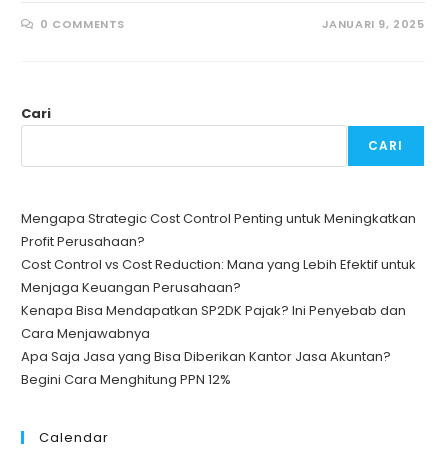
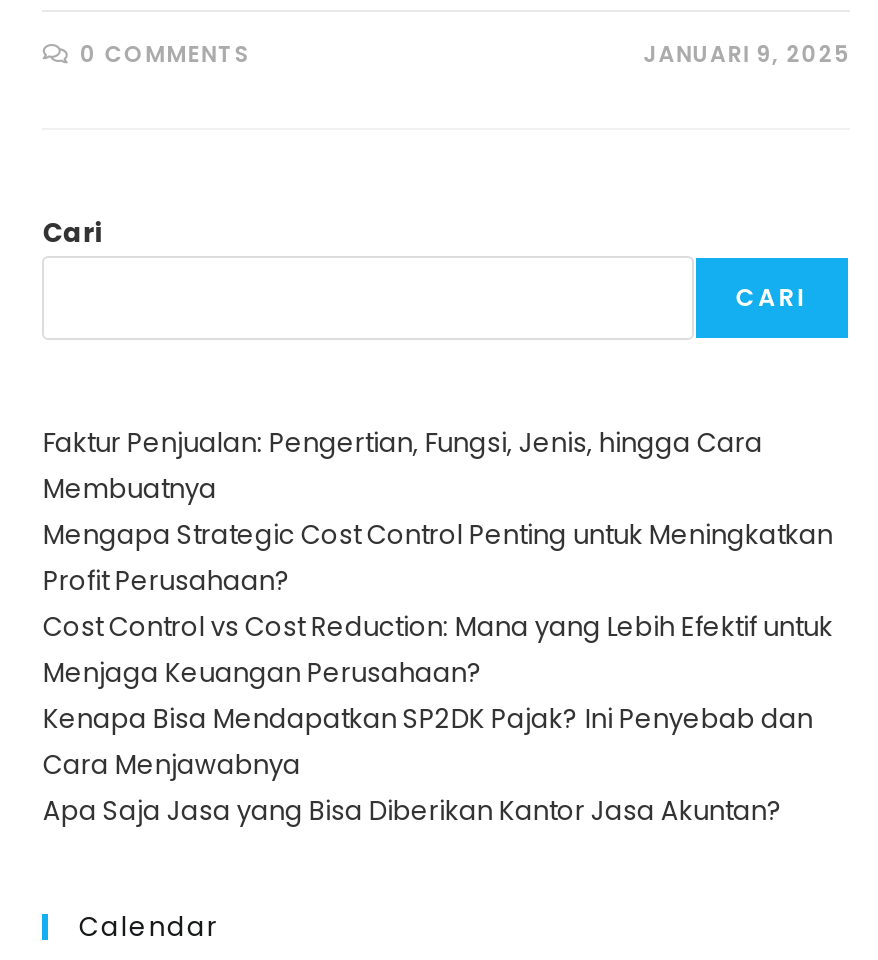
+ Faktur Penjualan: Pengertian, Fungsi, Jenis, hingga Cara
+ Membuatnya

moved down: Mengapa Strategic Cost Control Penting untuk Meningkatkan | Profit Perusahaan? | Cost Control vs Cost Reduction: Mana yang Lebih Efektif untuk | Menjaga Keuangan Perusahaan? | Kenapa Bisa Mendapatkan SP2DK Pajak? Ini Penyebab dan | Cara Menjawabnya | Apa Saja Jasa yang Bisa Diberikan Kantor Jasa Akuntan?

- Begini Cara Menghitung PPN 12%
